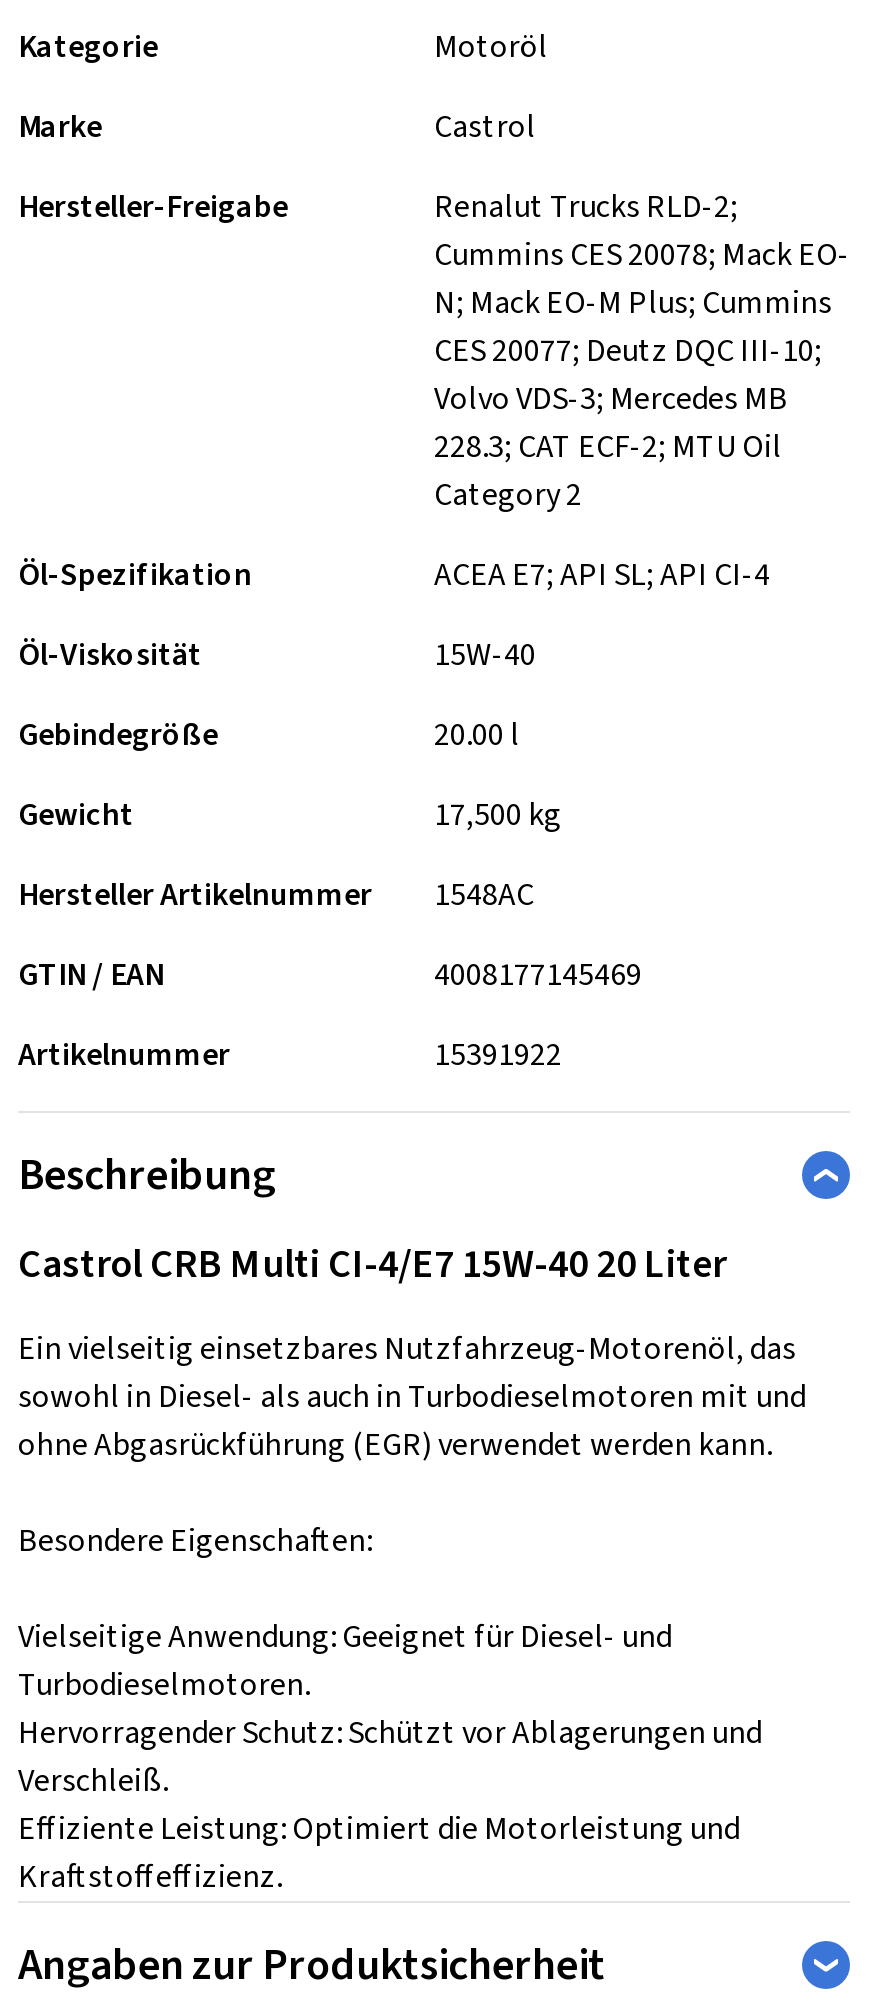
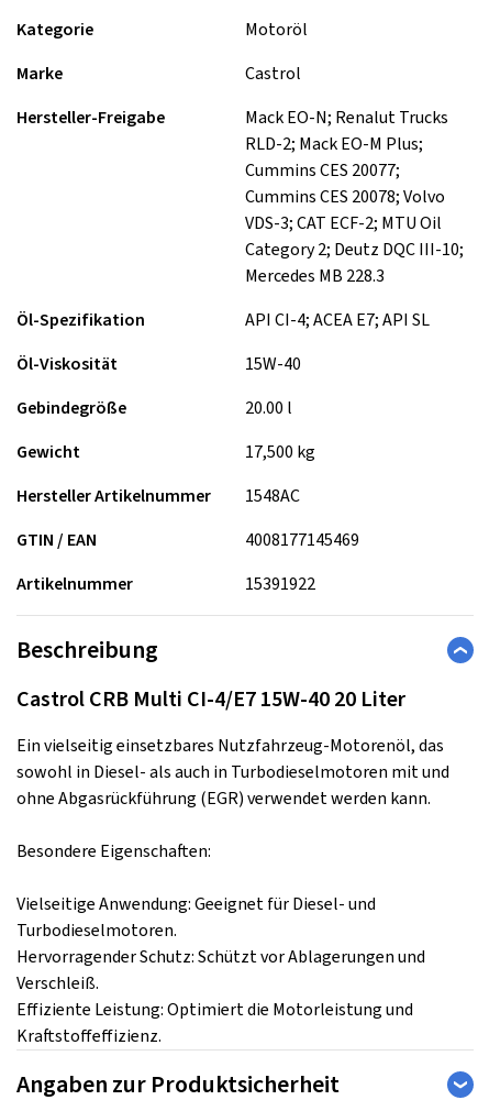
- Renalut Trucks RLD-2;
- Cummins CES 20078; Mack EO-
- N; Mack EO-M Plus; Cummins
- CES 20077; Deutz DQC III-10;
- Volvo VDS-3; Mercedes MB
- 228.3; CAT ECF-2; MTU Oil
- Category 2
+ Mack EO-N; Renalut Trucks
+ RLD-2; Mack EO-M Plus;
+ Cummins CES 20077;
+ Cummins CES 20078; Volvo
+ VDS-3; CAT ECF-2; MTU Oil
+ Category 2; Deutz DQC III-10;
+ Mercedes MB 228.3

- ACEA E7; API SL; API CI-4
+ API CI-4; ACEA E7; API SL
